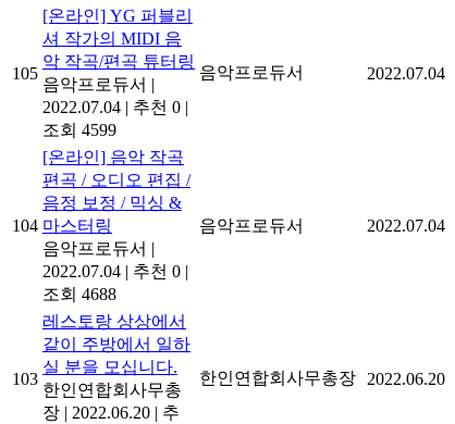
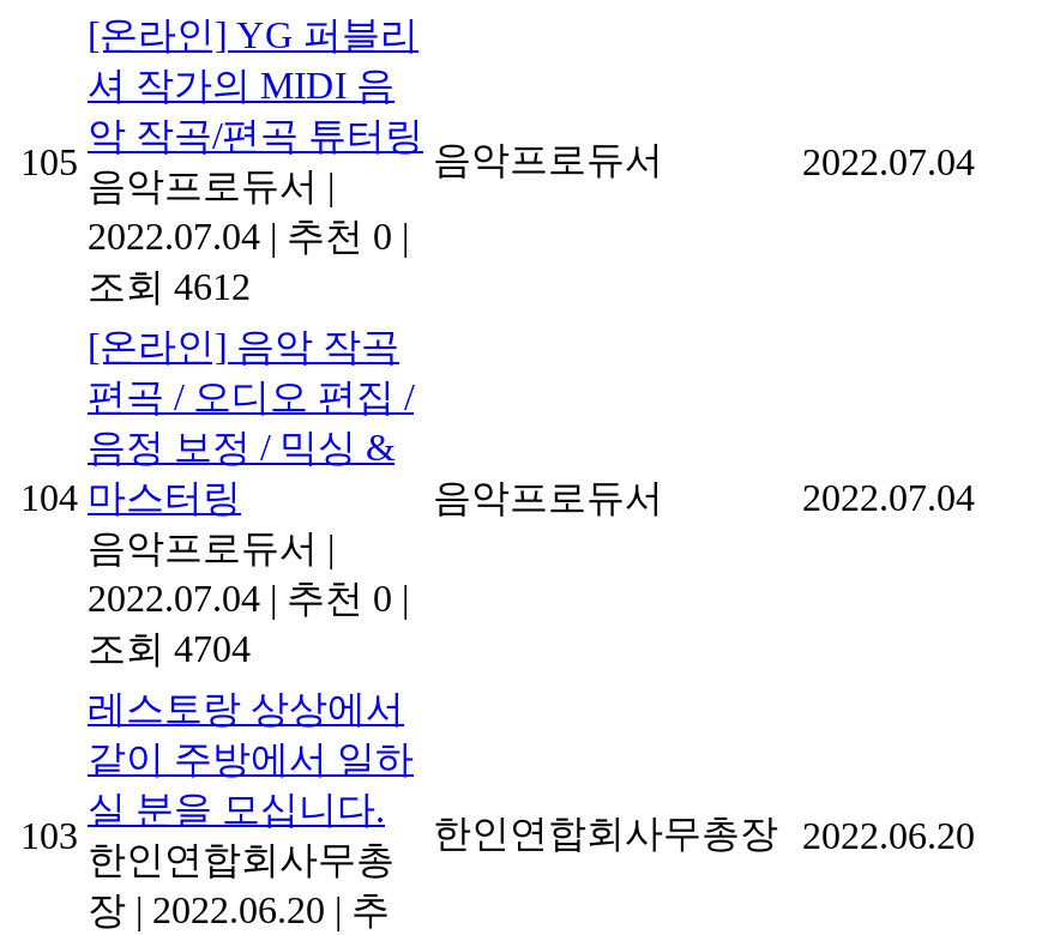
- 조회 4599
+ 조회 4612

- 조회 4688
+ 조회 4704
